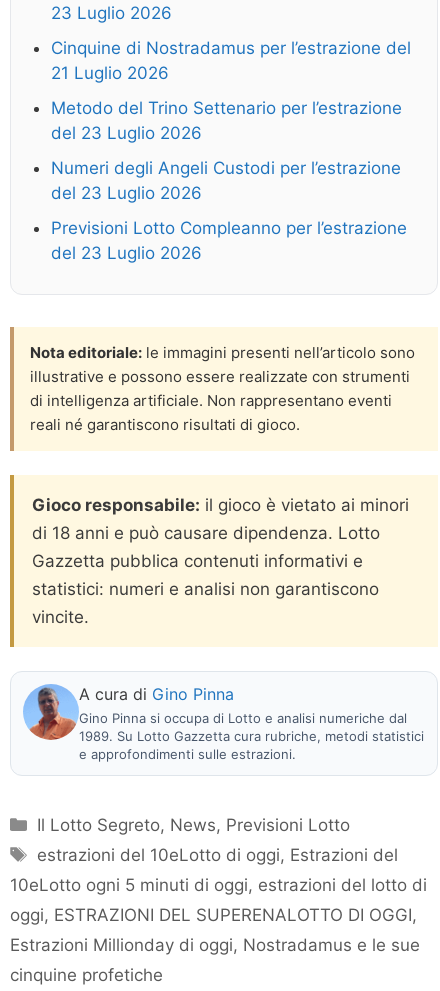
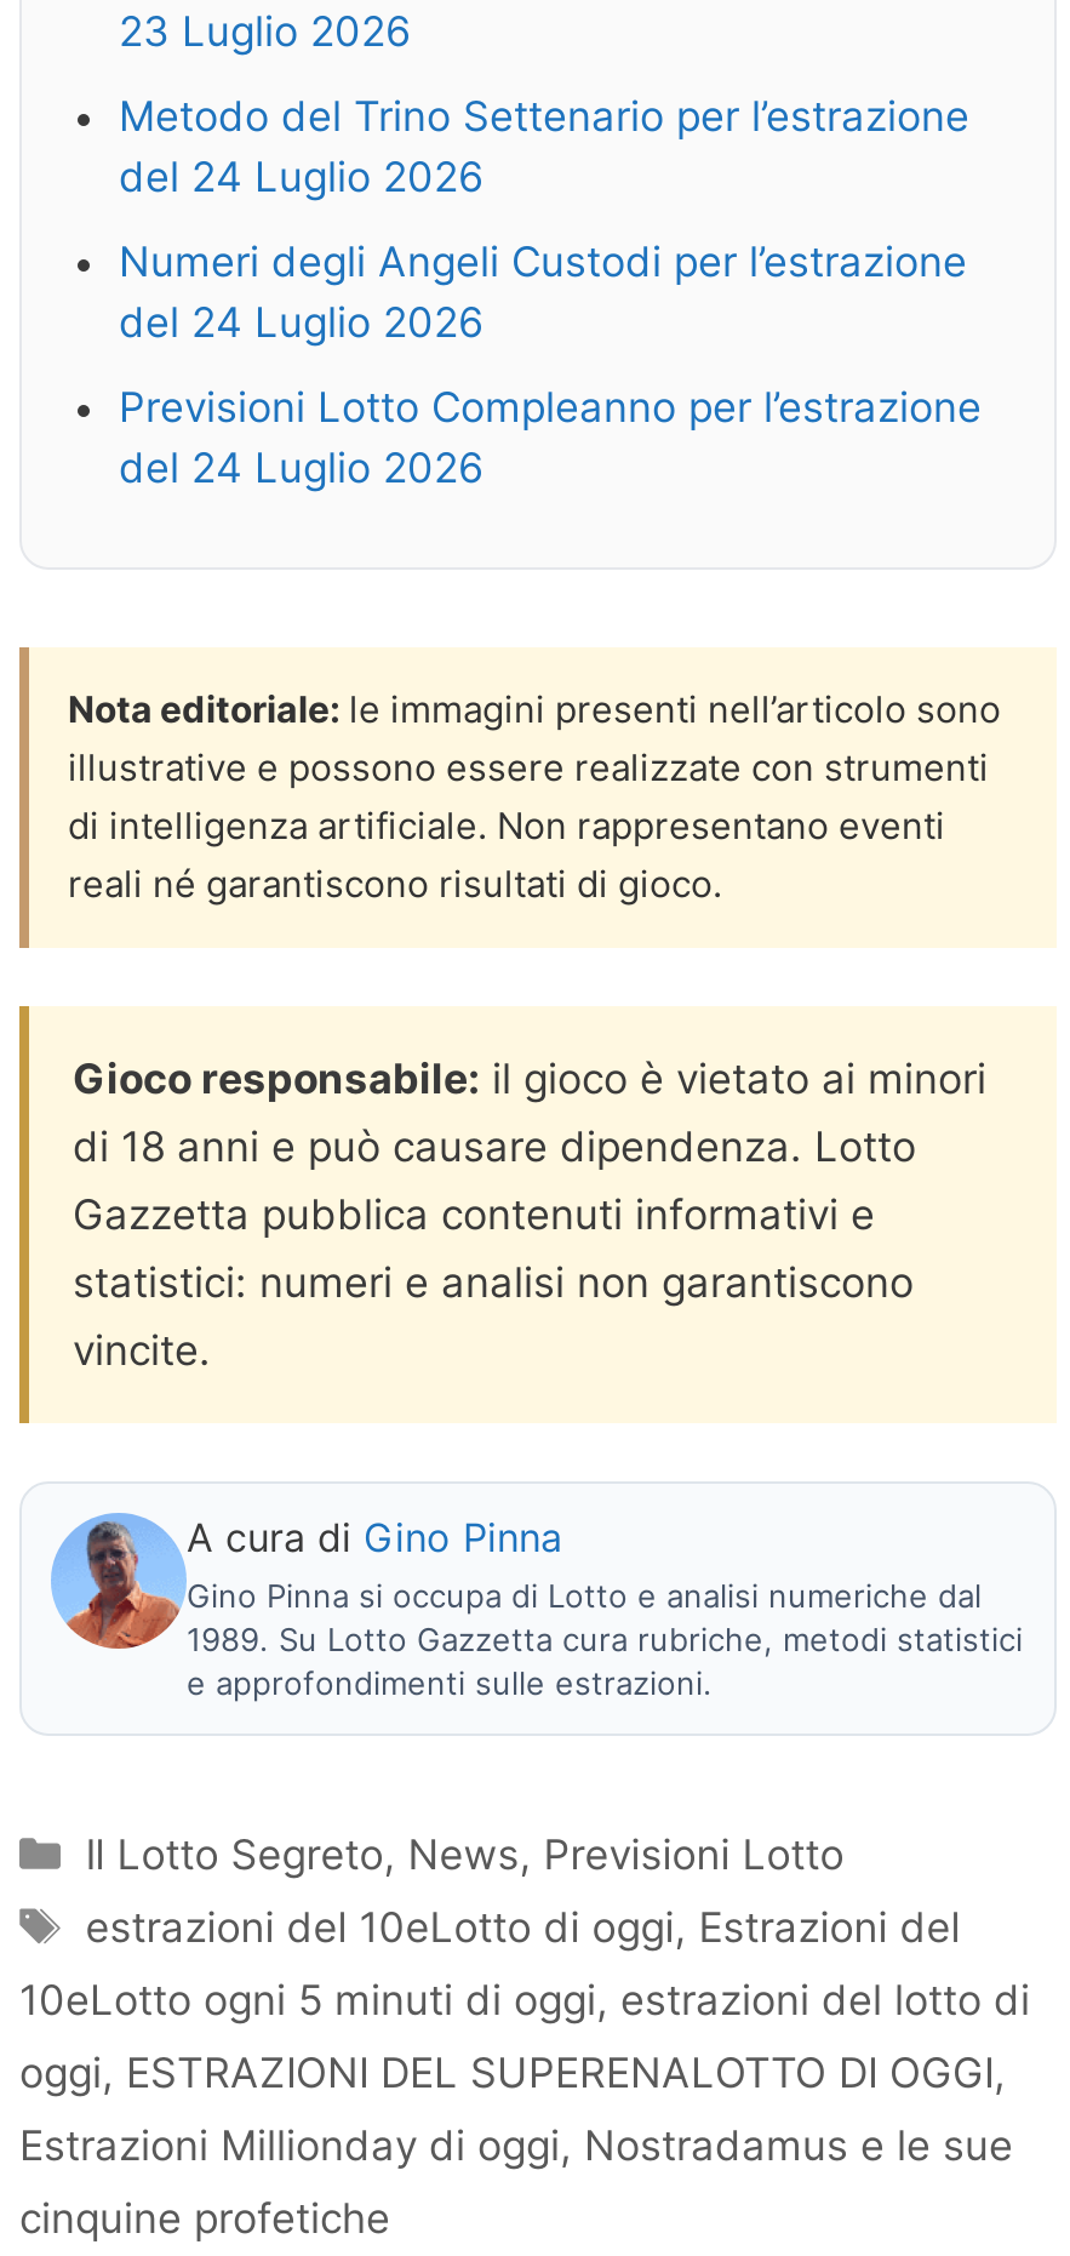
- Cinquine di Nostradamus per l’estrazione del
- 21 Luglio 2026

- del 23 Luglio 2026
+ del 24 Luglio 2026

- del 23 Luglio 2026
+ del 24 Luglio 2026

- del 23 Luglio 2026
+ del 24 Luglio 2026
